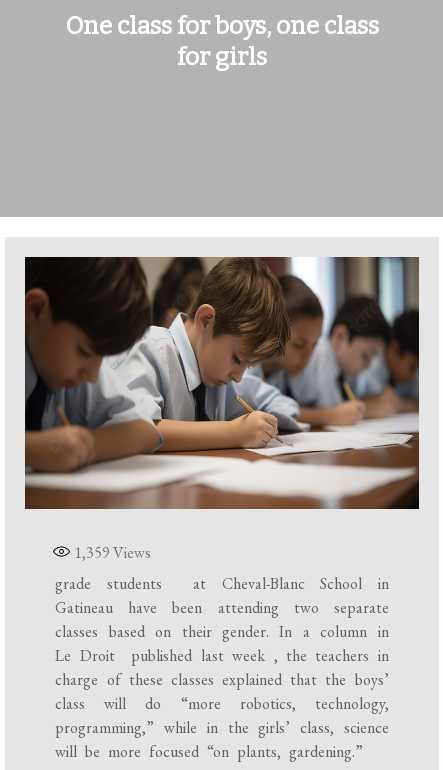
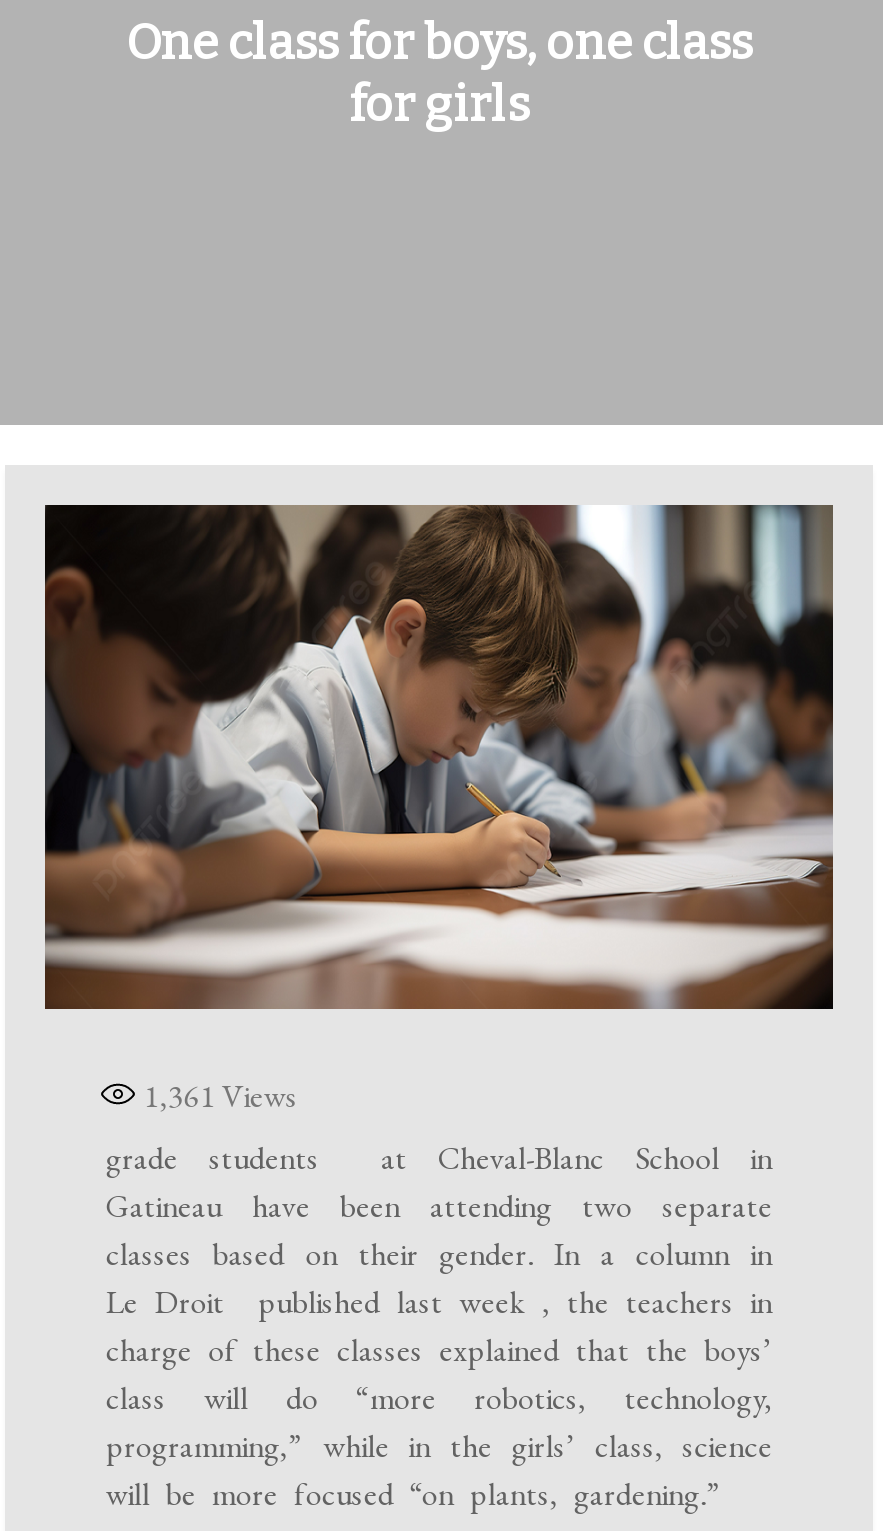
- 1,359 Views
+ 1,361 Views
